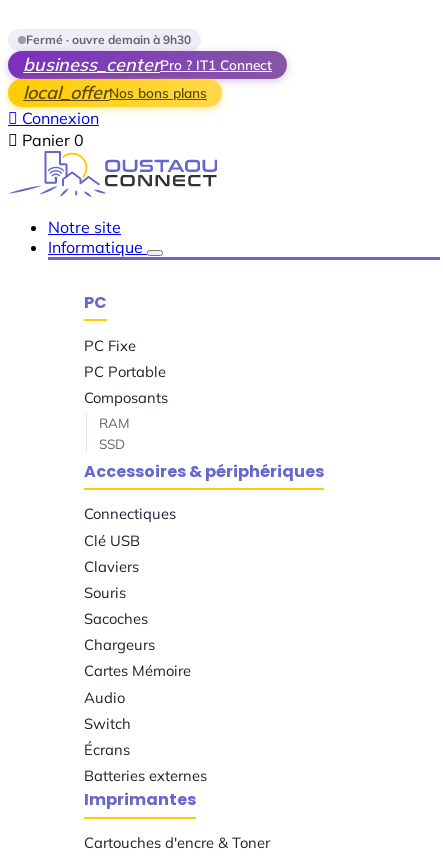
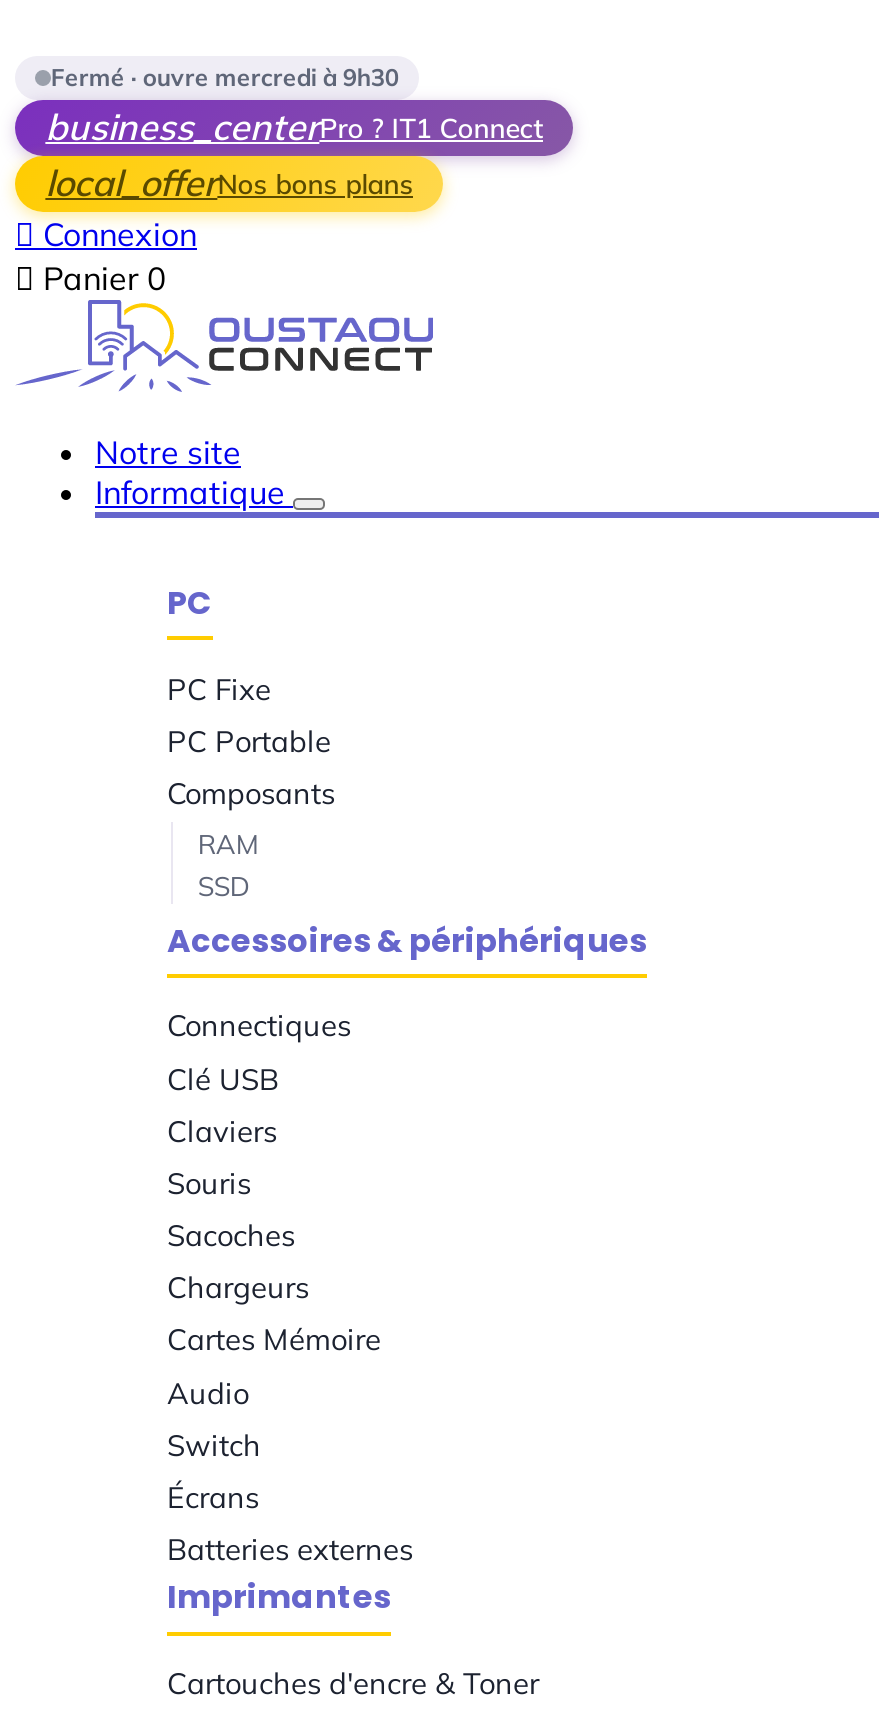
- Fermé · ouvre demain à 9h30
+ Fermé · ouvre mercredi à 9h30
